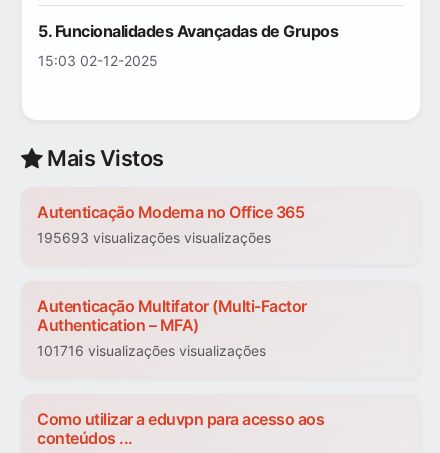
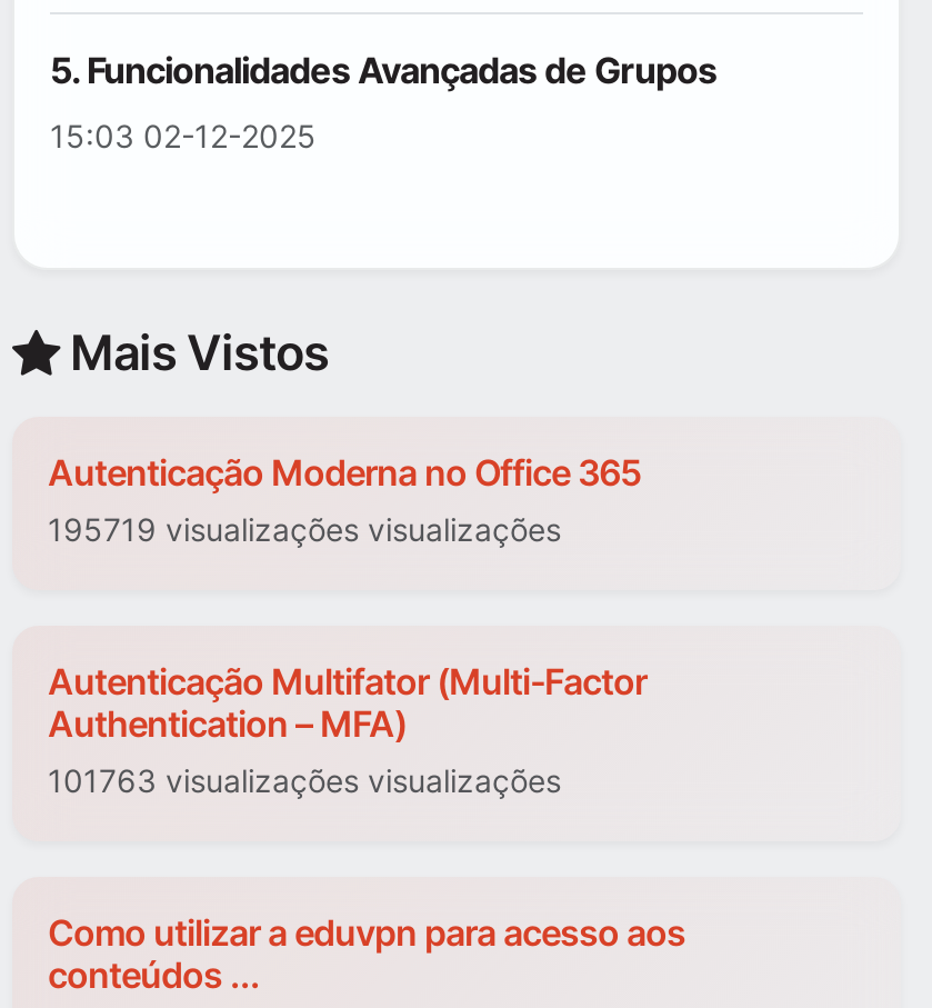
- 195693 visualizações visualizações
+ 195719 visualizações visualizações

- 101716 visualizações visualizações
+ 101763 visualizações visualizações
